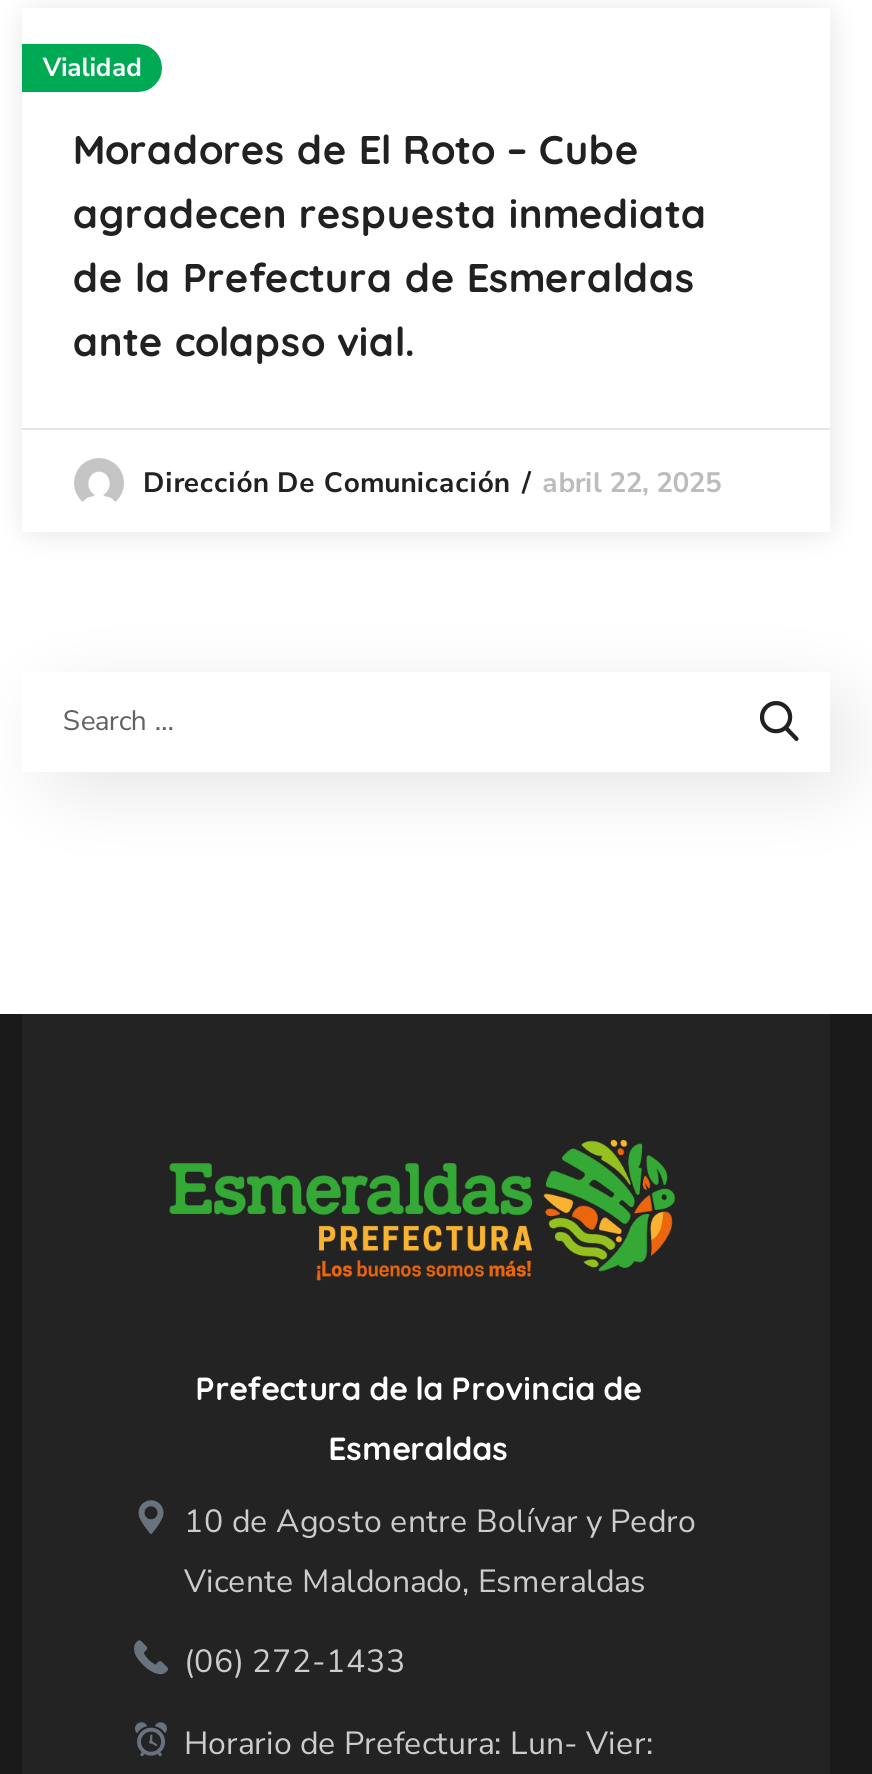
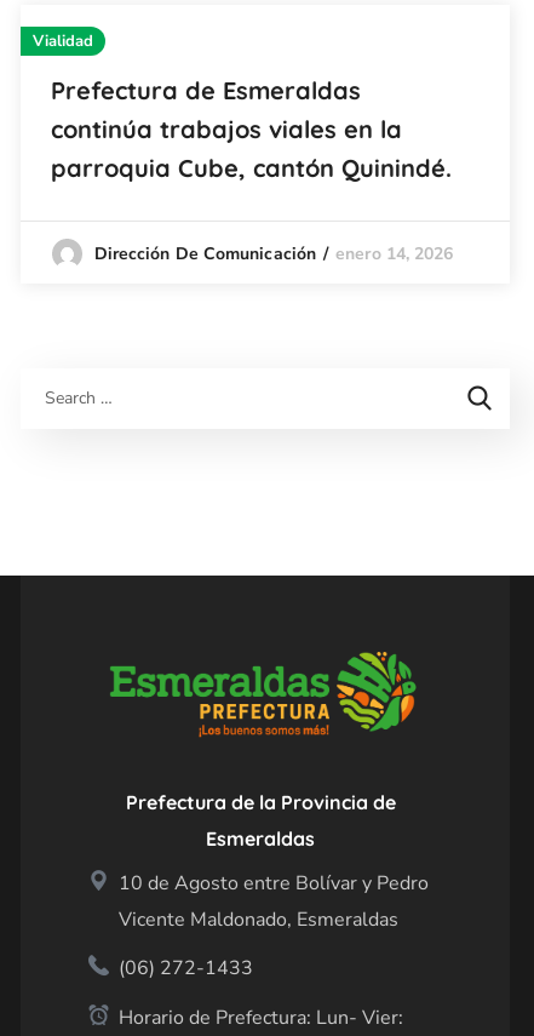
- Moradores de El Roto – Cube
- agradecen respuesta inmediata
- de la Prefectura de Esmeraldas
- ante colapso vial.
+ Prefectura de Esmeraldas
+ continúa trabajos viales en la
+ parroquia Cube, cantón Quinindé.

- Dirección De Comunicación abril 22, 2025
+ Dirección De Comunicación enero 14, 2026
